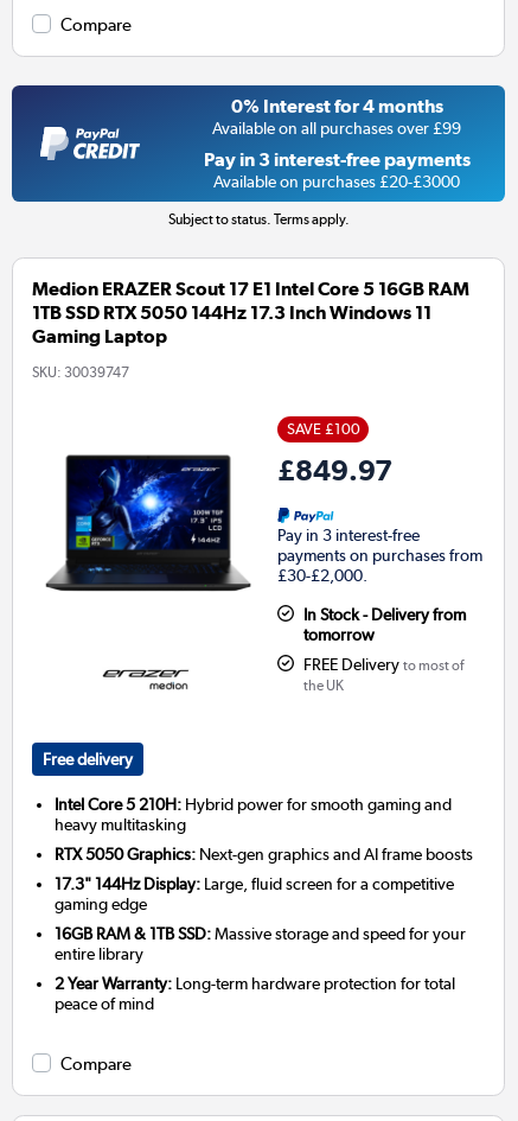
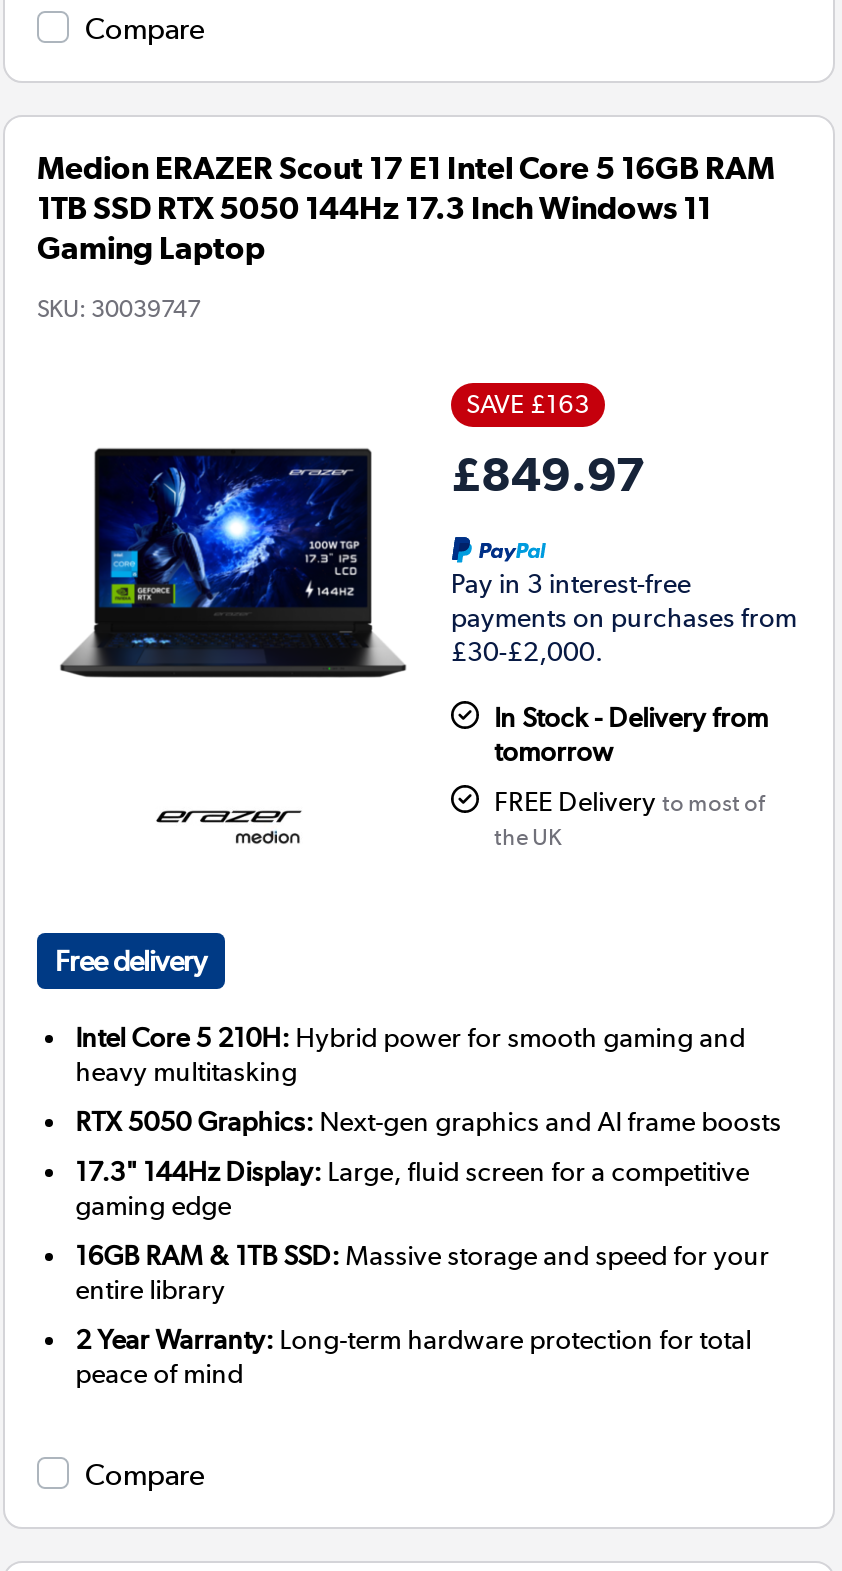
- [image]
- 0% Interest for 4 months
- Available on all purchases over £99
- Pay in 3 interest-free payments
- Available on purchases £20-£3000
- Subject to status. Terms apply.

- SAVE £100
+ SAVE £163
